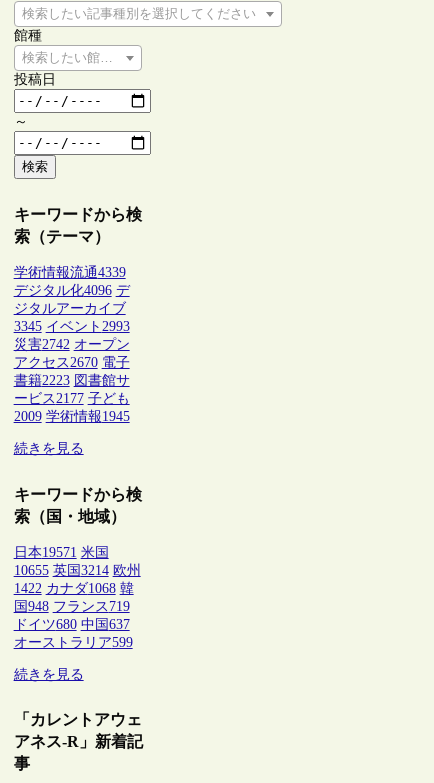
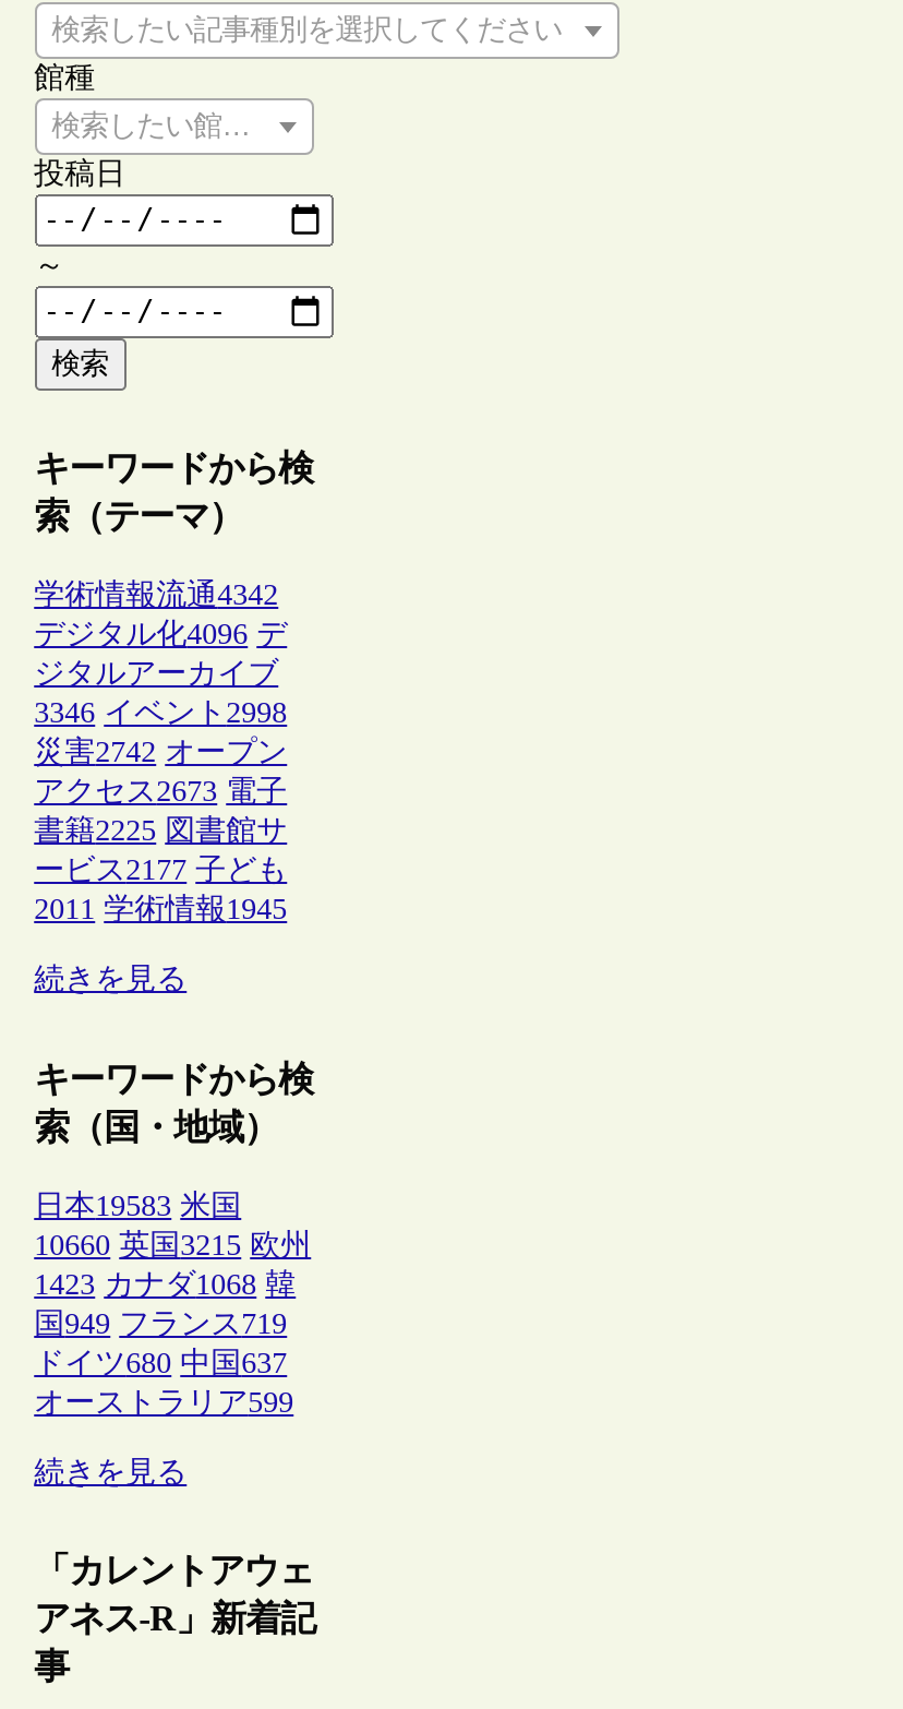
- 学術情報流通4339
+ 学術情報流通4342

- 3345 イベント2993
+ 3346 イベント2998

- アクセス2670 電子
+ アクセス2673 電子

- 書籍2223 図書館サ
+ 書籍2225 図書館サ

- 2009 学術情報1945
+ 2011 学術情報1945

- 日本19571 米国
+ 日本19583 米国

- 10655 英国3214 欧州
+ 10660 英国3215 欧州

- 1422 カナダ1068 韓
+ 1423 カナダ1068 韓

- 国948 フランス719
+ 国949 フランス719
